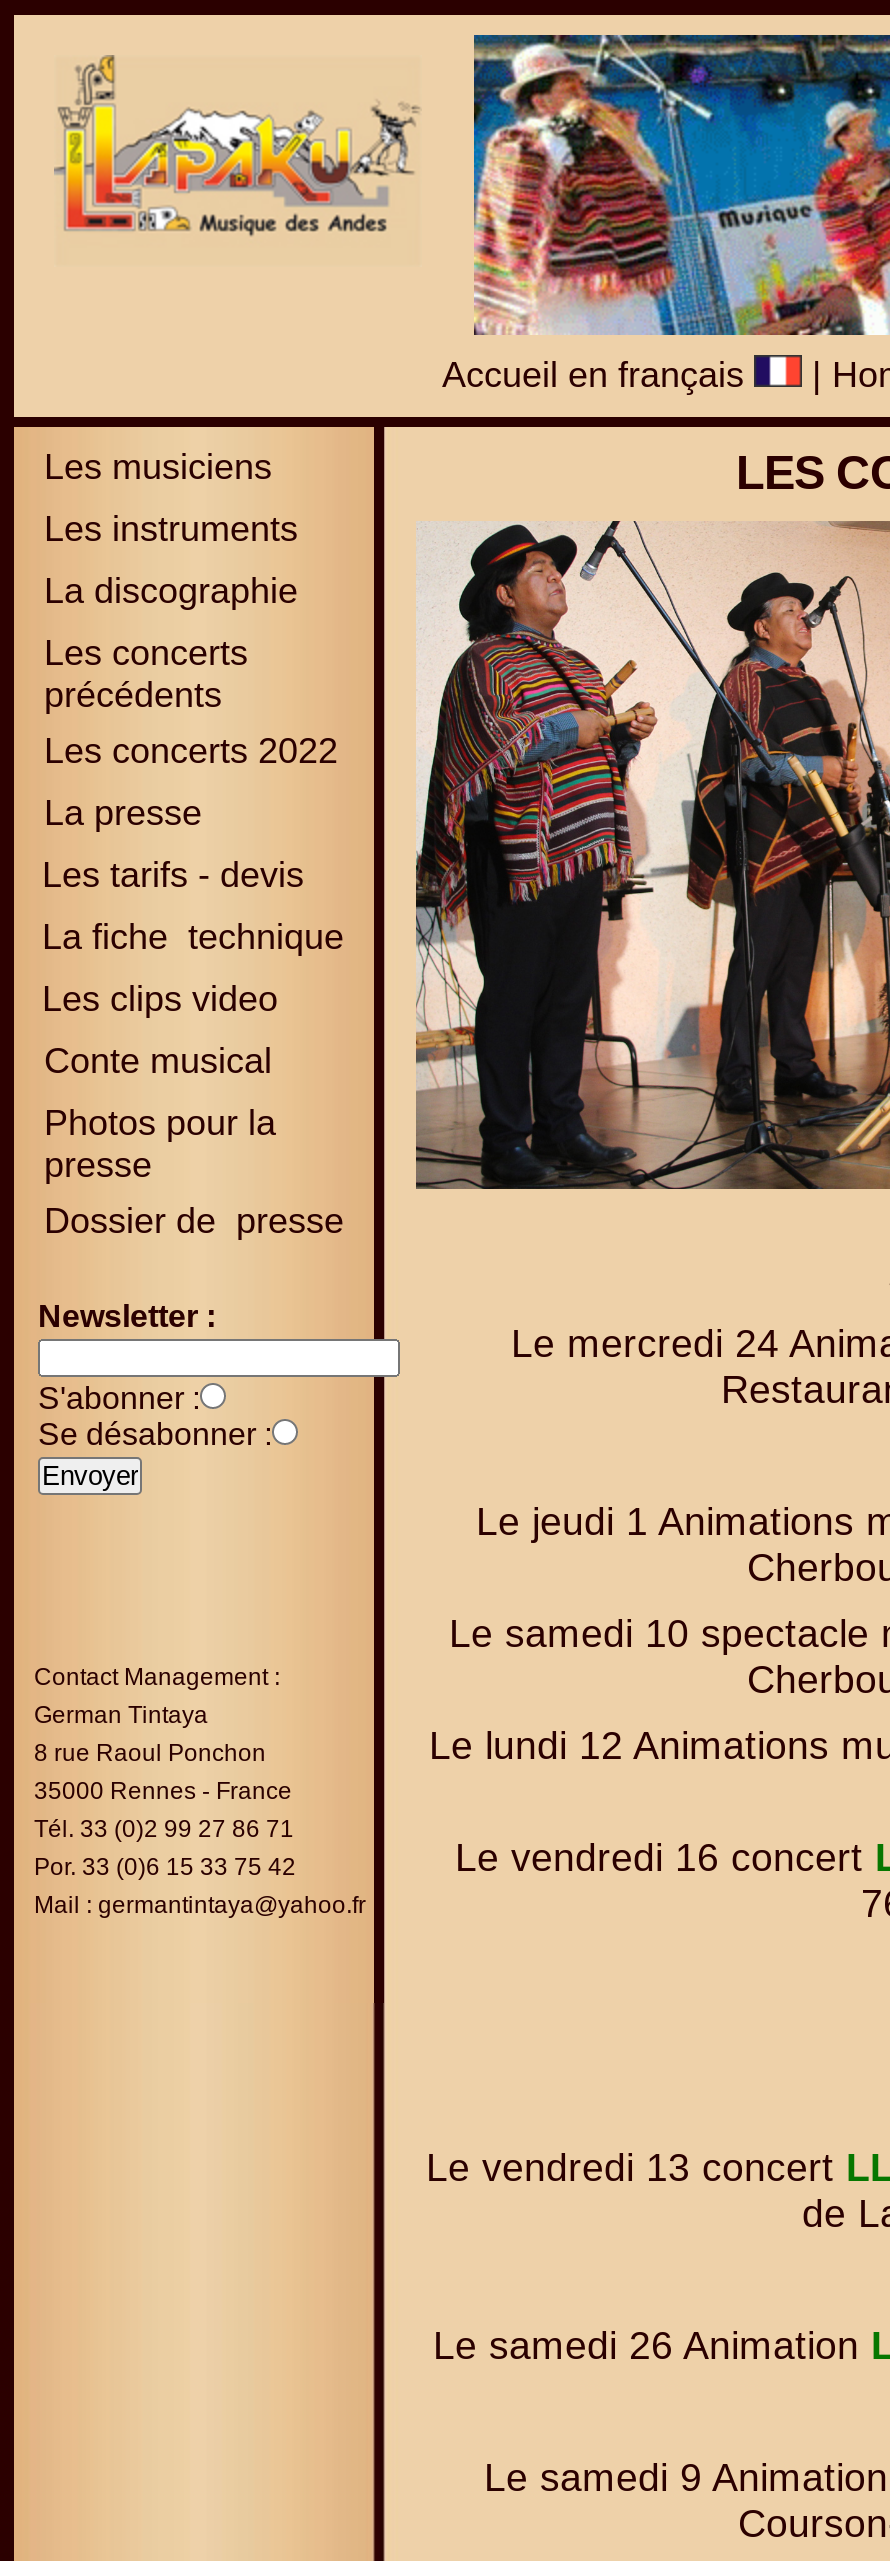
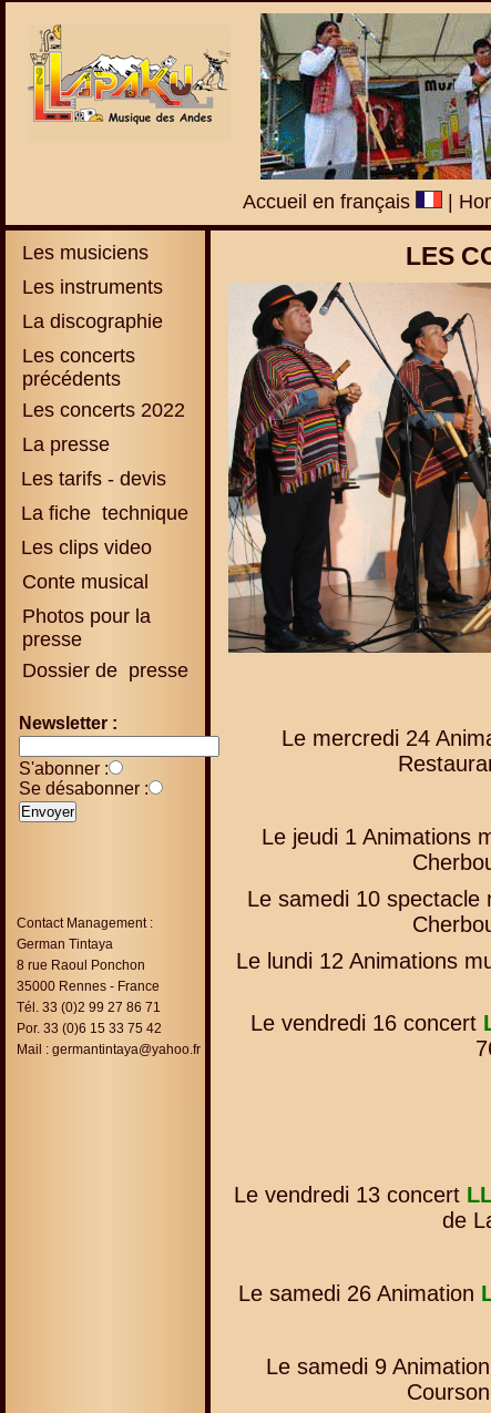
- [image]
+ [image]
